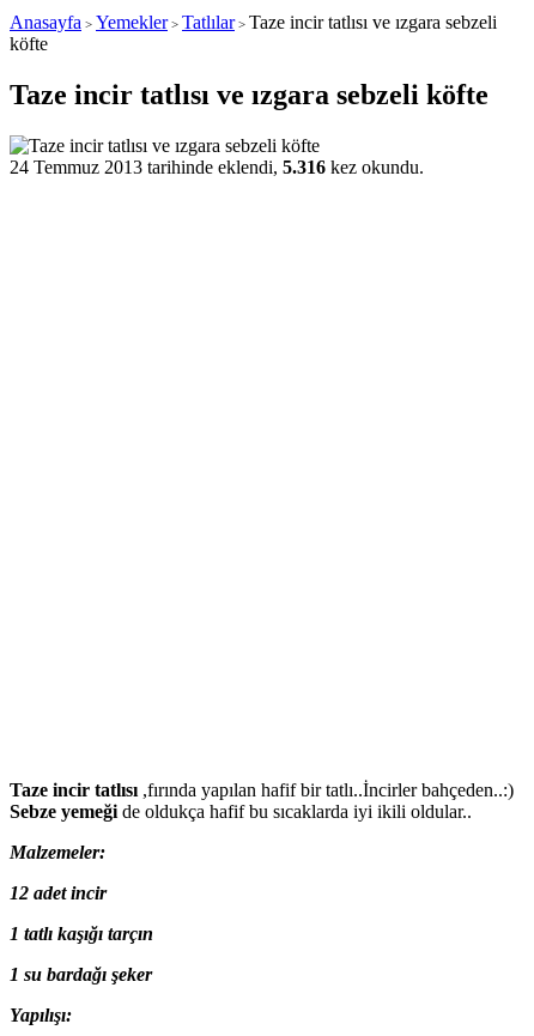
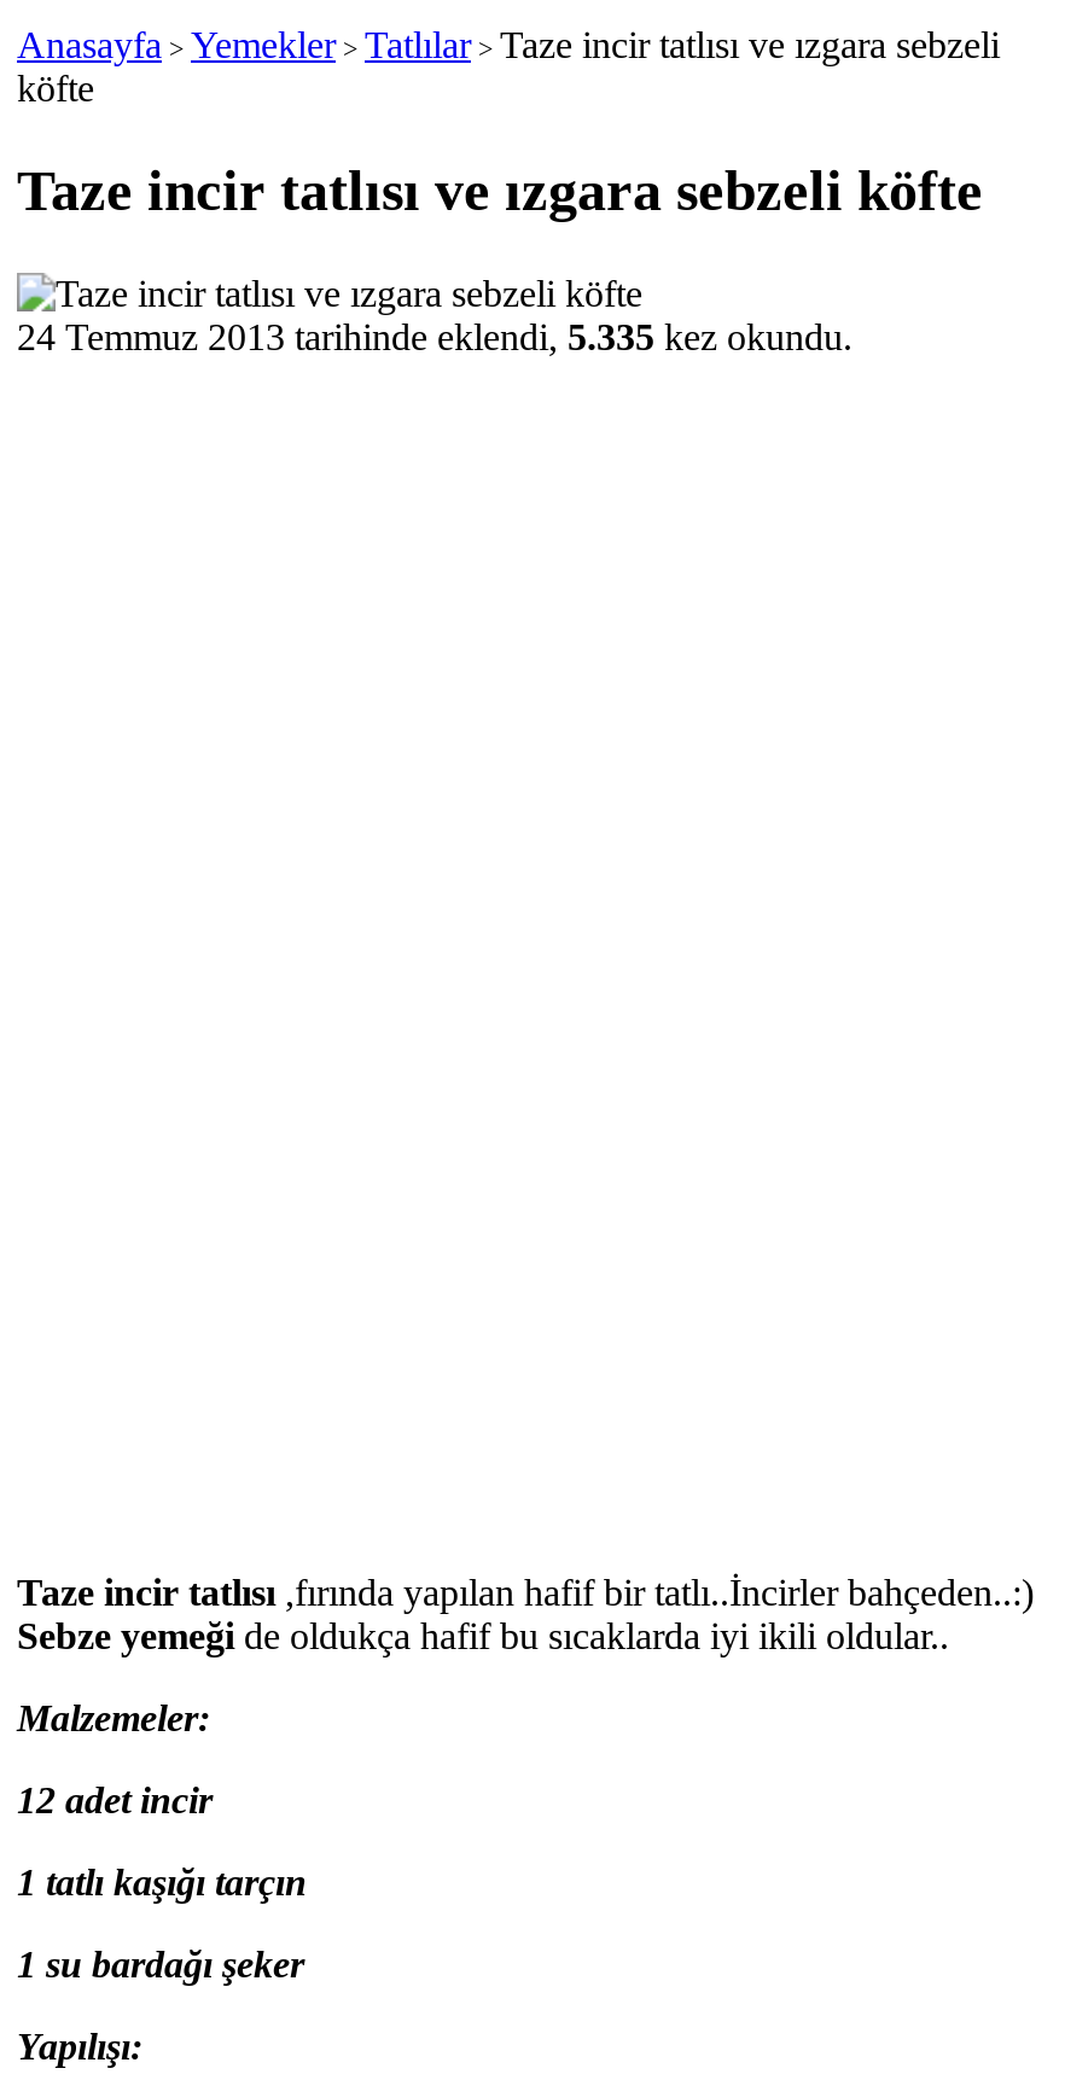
- 24 Temmuz 2013 tarihinde eklendi, 5.316 kez okundu.
+ 24 Temmuz 2013 tarihinde eklendi, 5.335 kez okundu.
